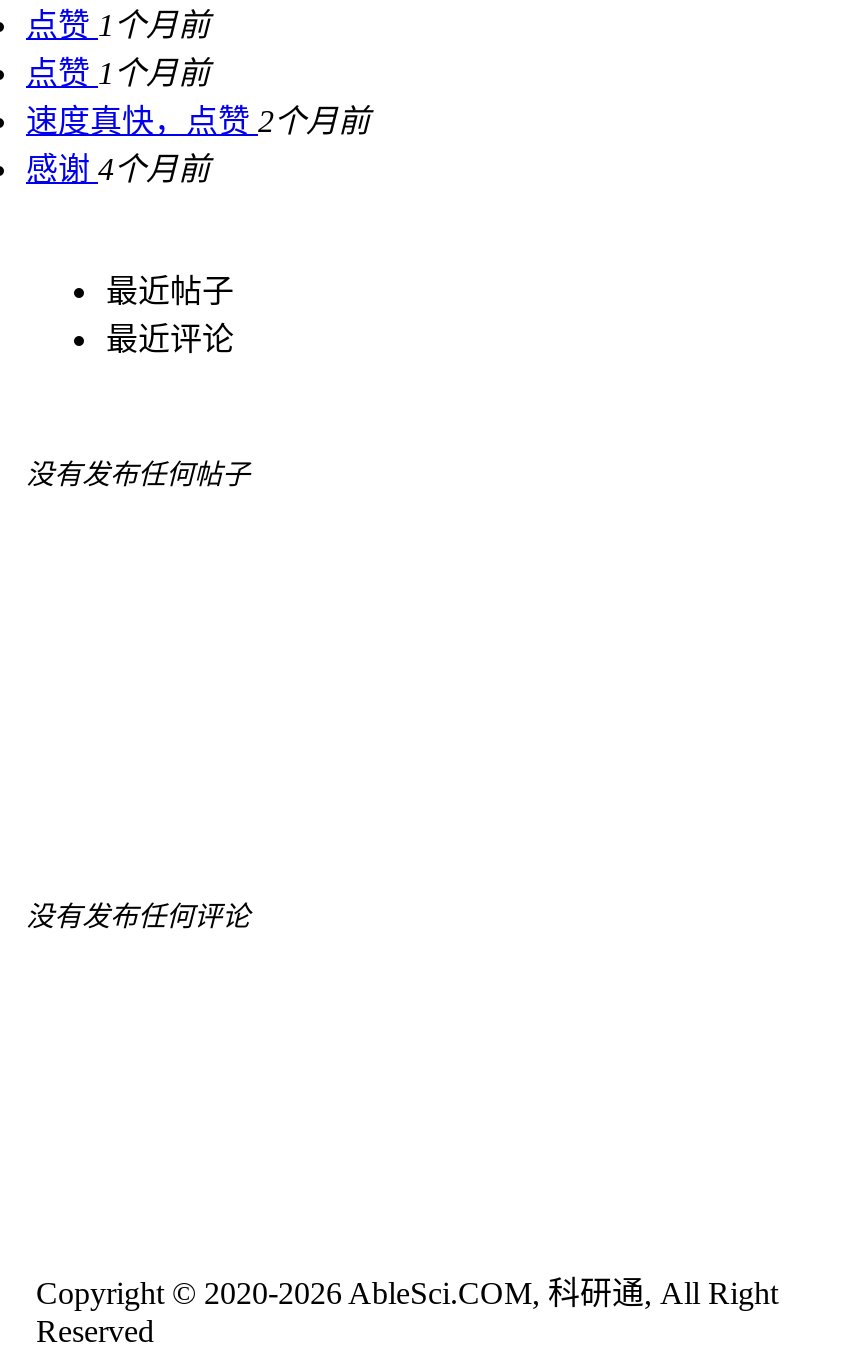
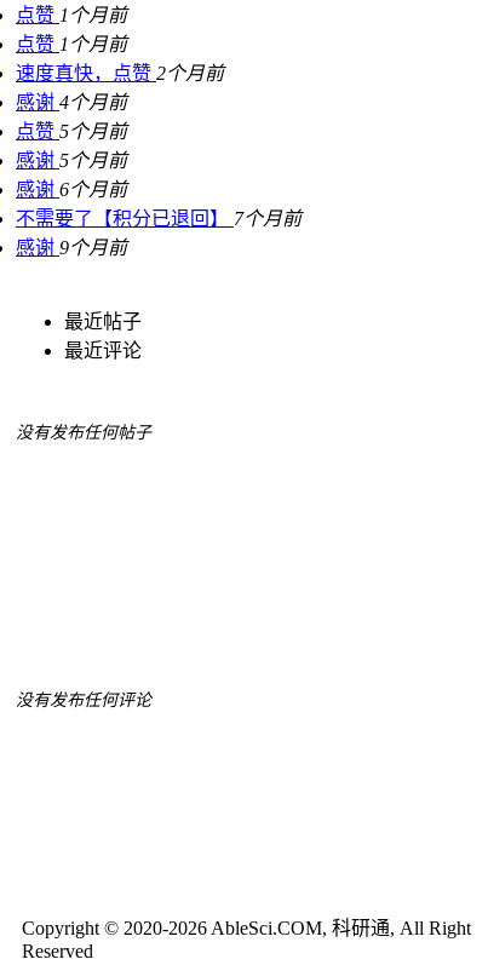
+ 点赞5个月前
+ 感谢5个月前
+ 感谢6个月前
+ 不需要了【积分已退回】7个月前
+ 感谢9个月前
